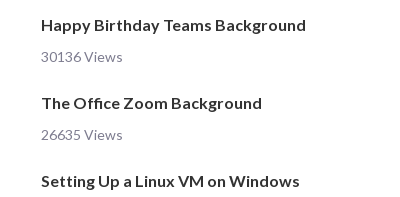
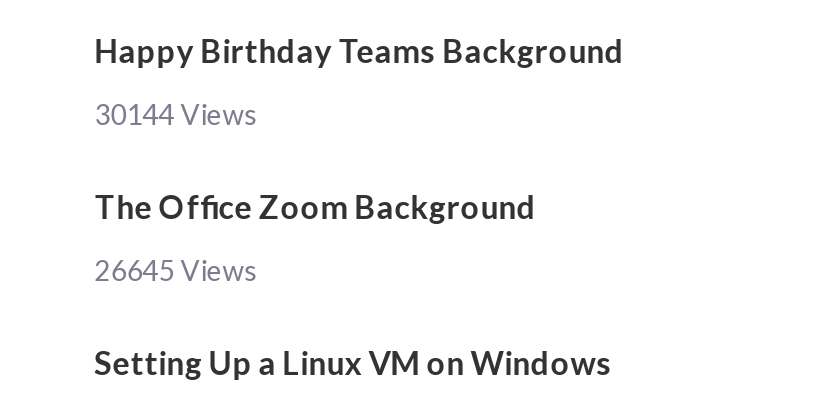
- 30136 Views
+ 30144 Views

- 26635 Views
+ 26645 Views
